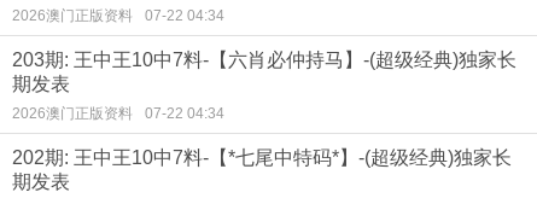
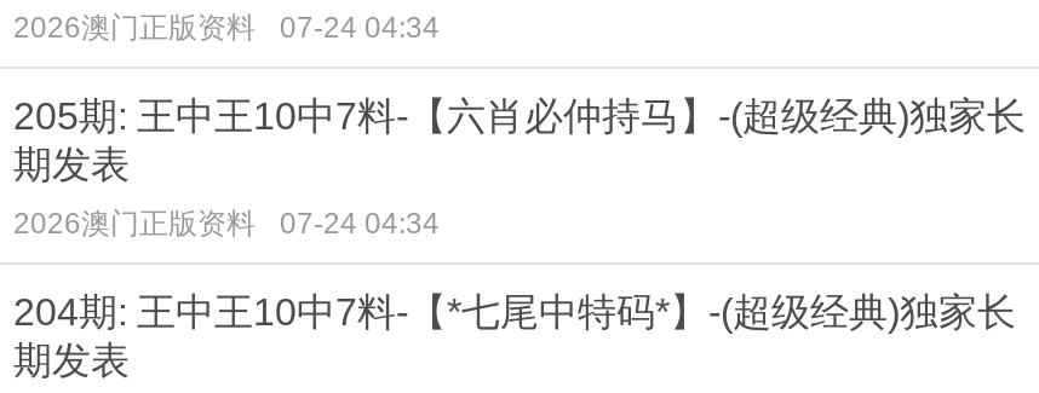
- 2026澳门正版资料 07-22 04:34
+ 2026澳门正版资料 07-24 04:34

- 203期: 王中王10中7料-【六肖必仲持马】-(超级经典)独家长
+ 205期: 王中王10中7料-【六肖必仲持马】-(超级经典)独家长

- 2026澳门正版资料 07-22 04:34
+ 2026澳门正版资料 07-24 04:34

- 202期: 王中王10中7料-【*七尾中特码*】-(超级经典)独家长
+ 204期: 王中王10中7料-【*七尾中特码*】-(超级经典)独家长
